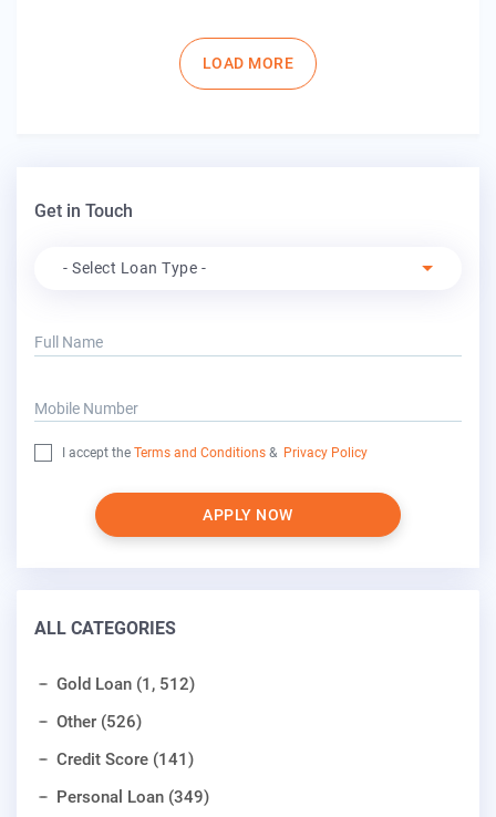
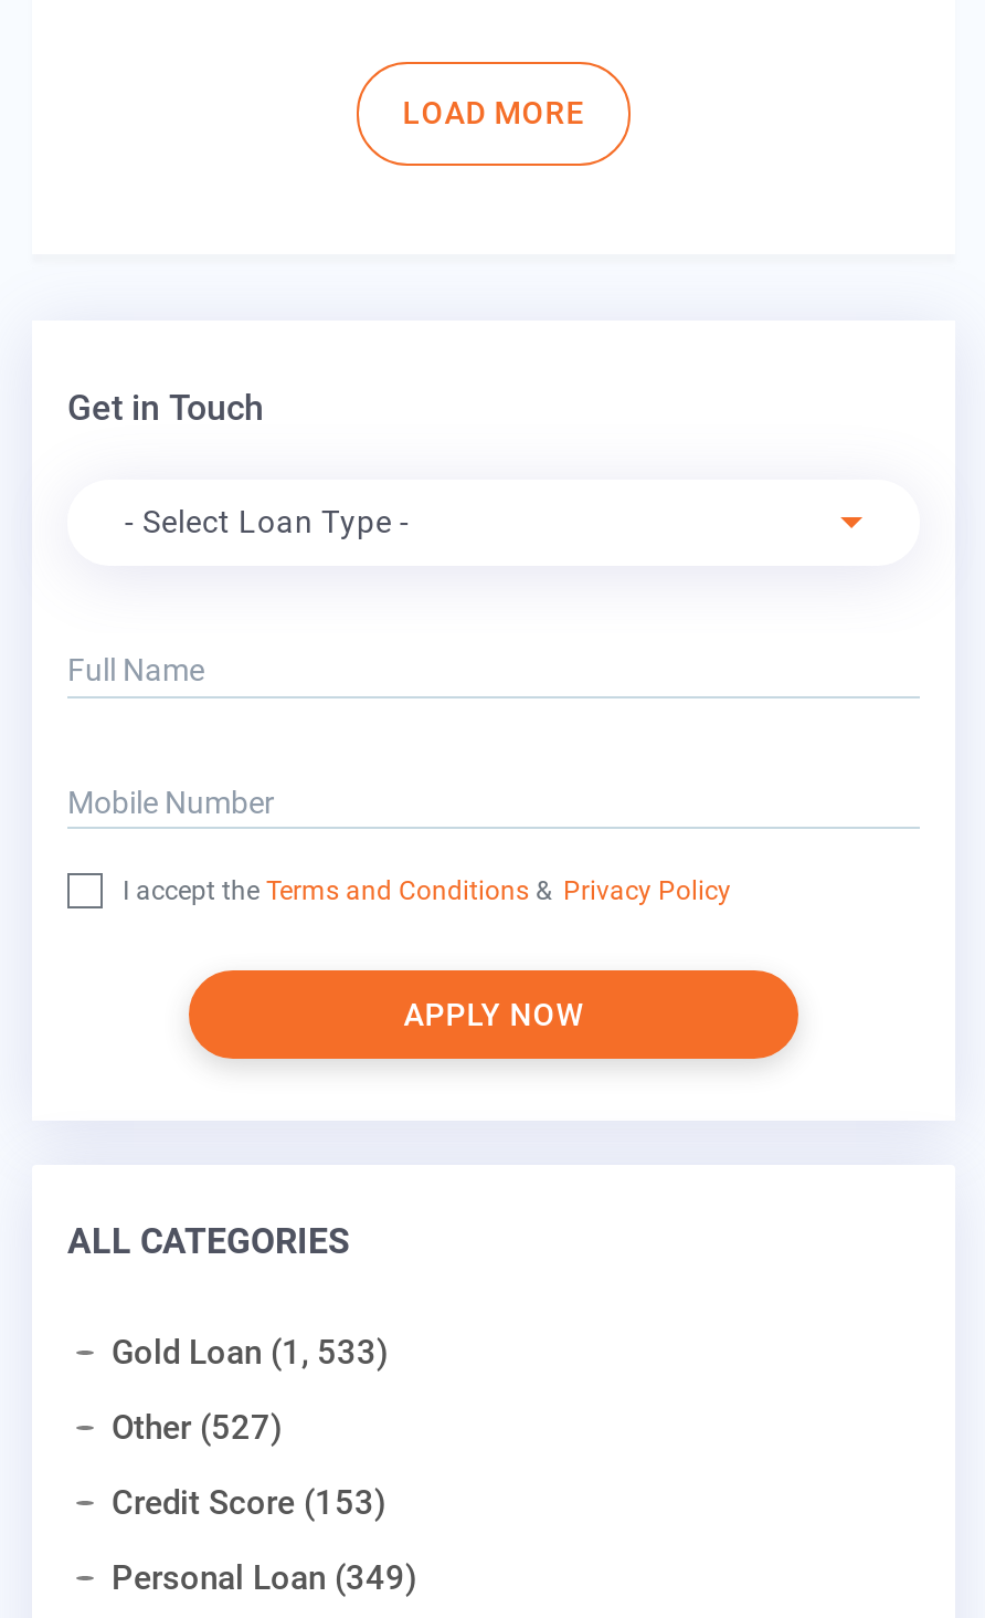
- Gold Loan (1, 512)
+ Gold Loan (1, 533)

- Other (526)
+ Other (527)

- Credit Score (141)
+ Credit Score (153)
